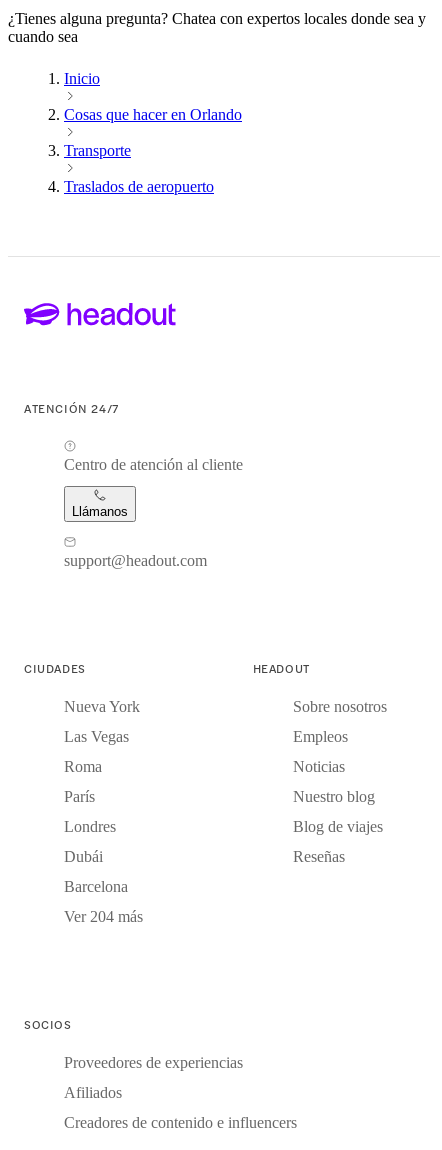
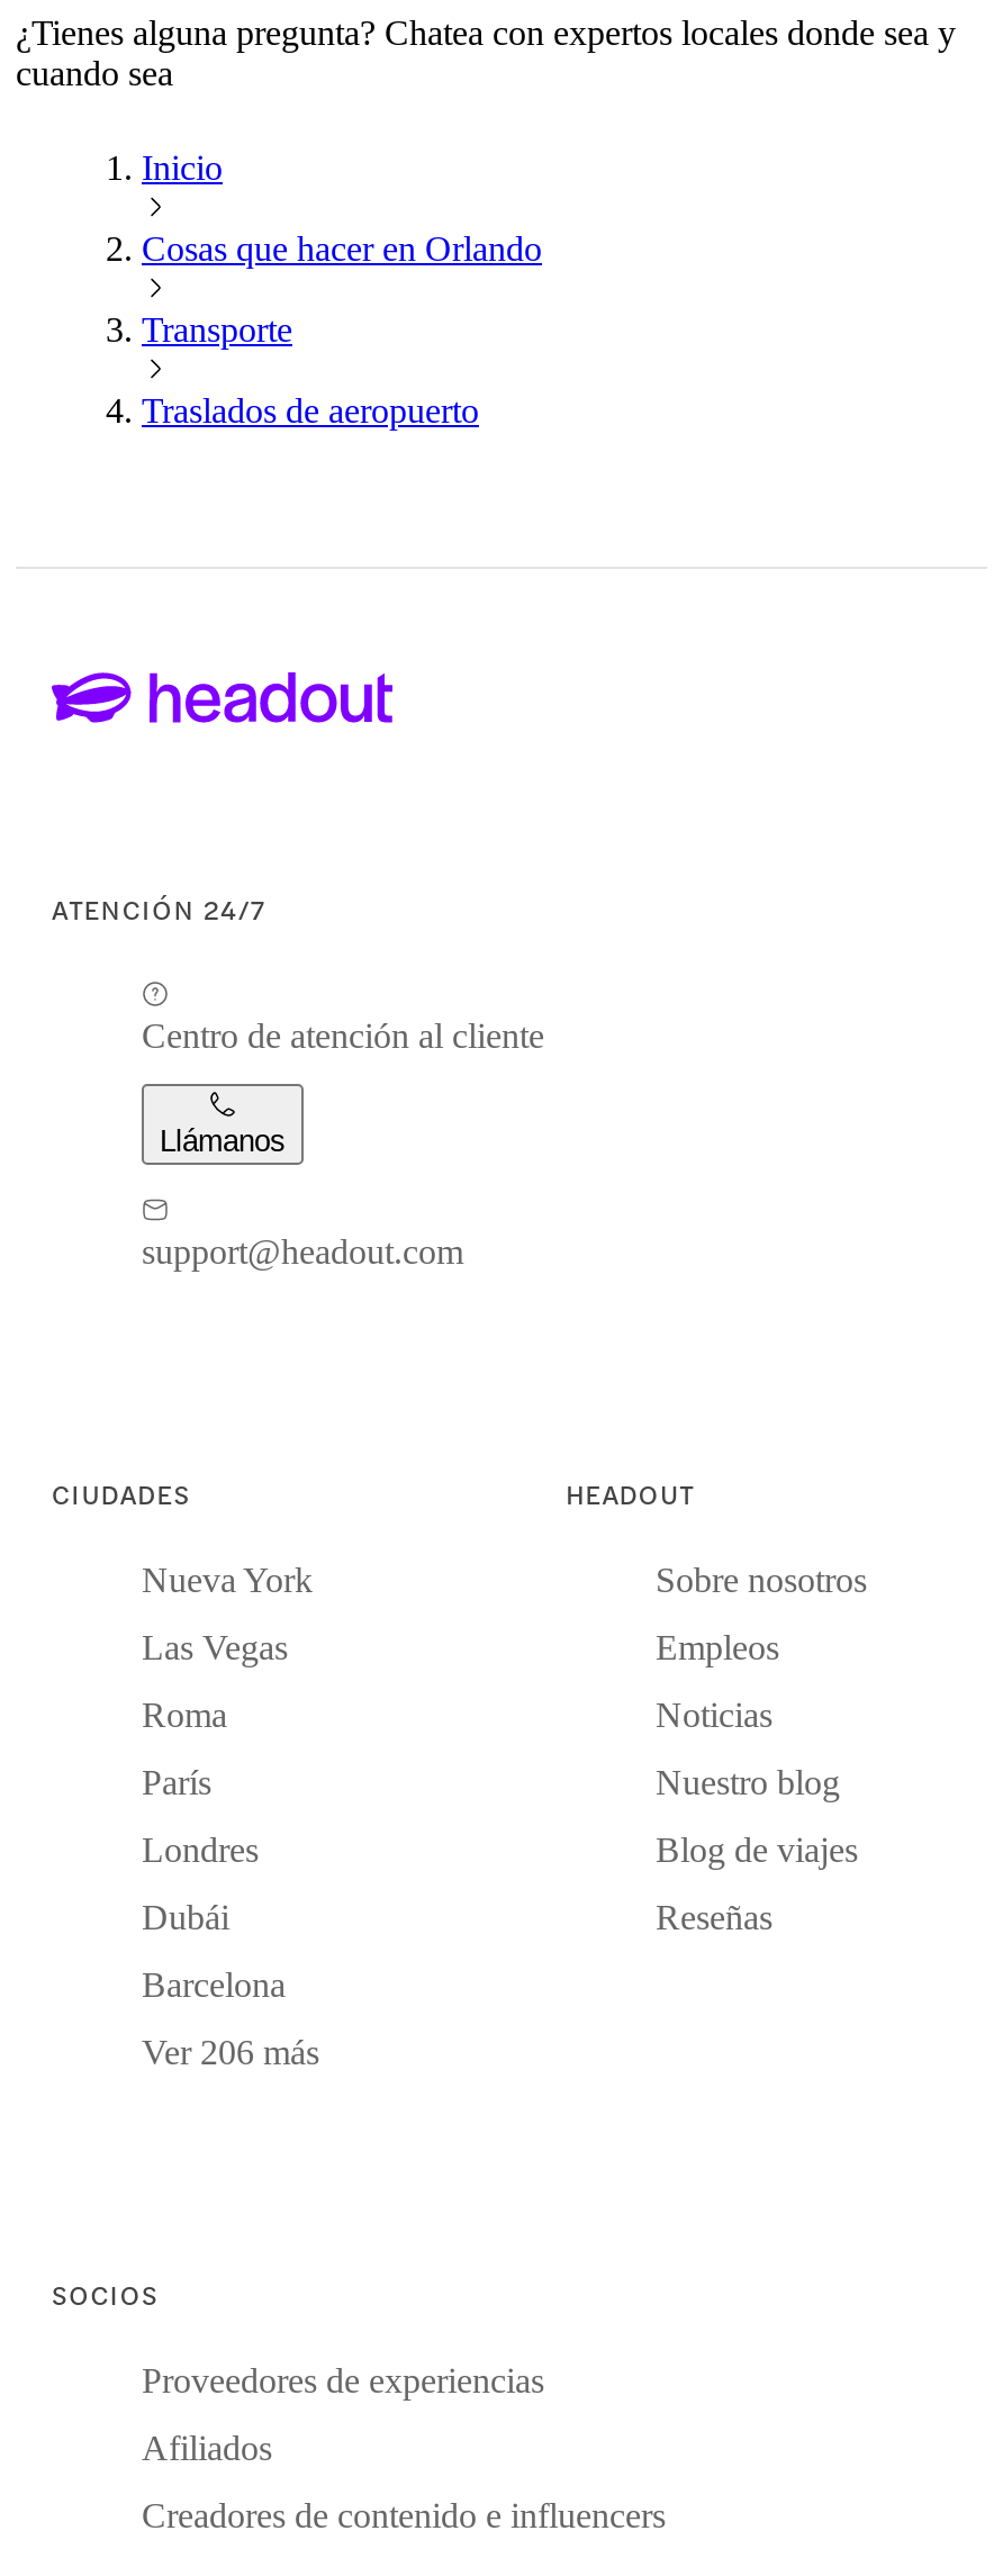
- Ver 204 más
+ Ver 206 más
